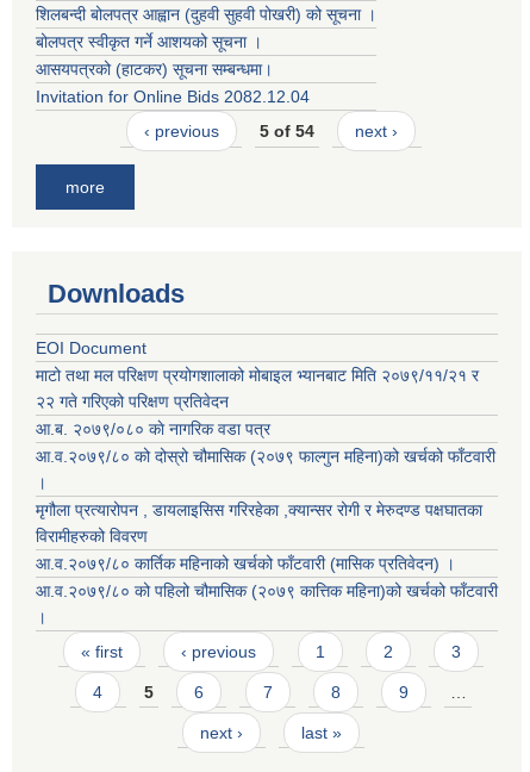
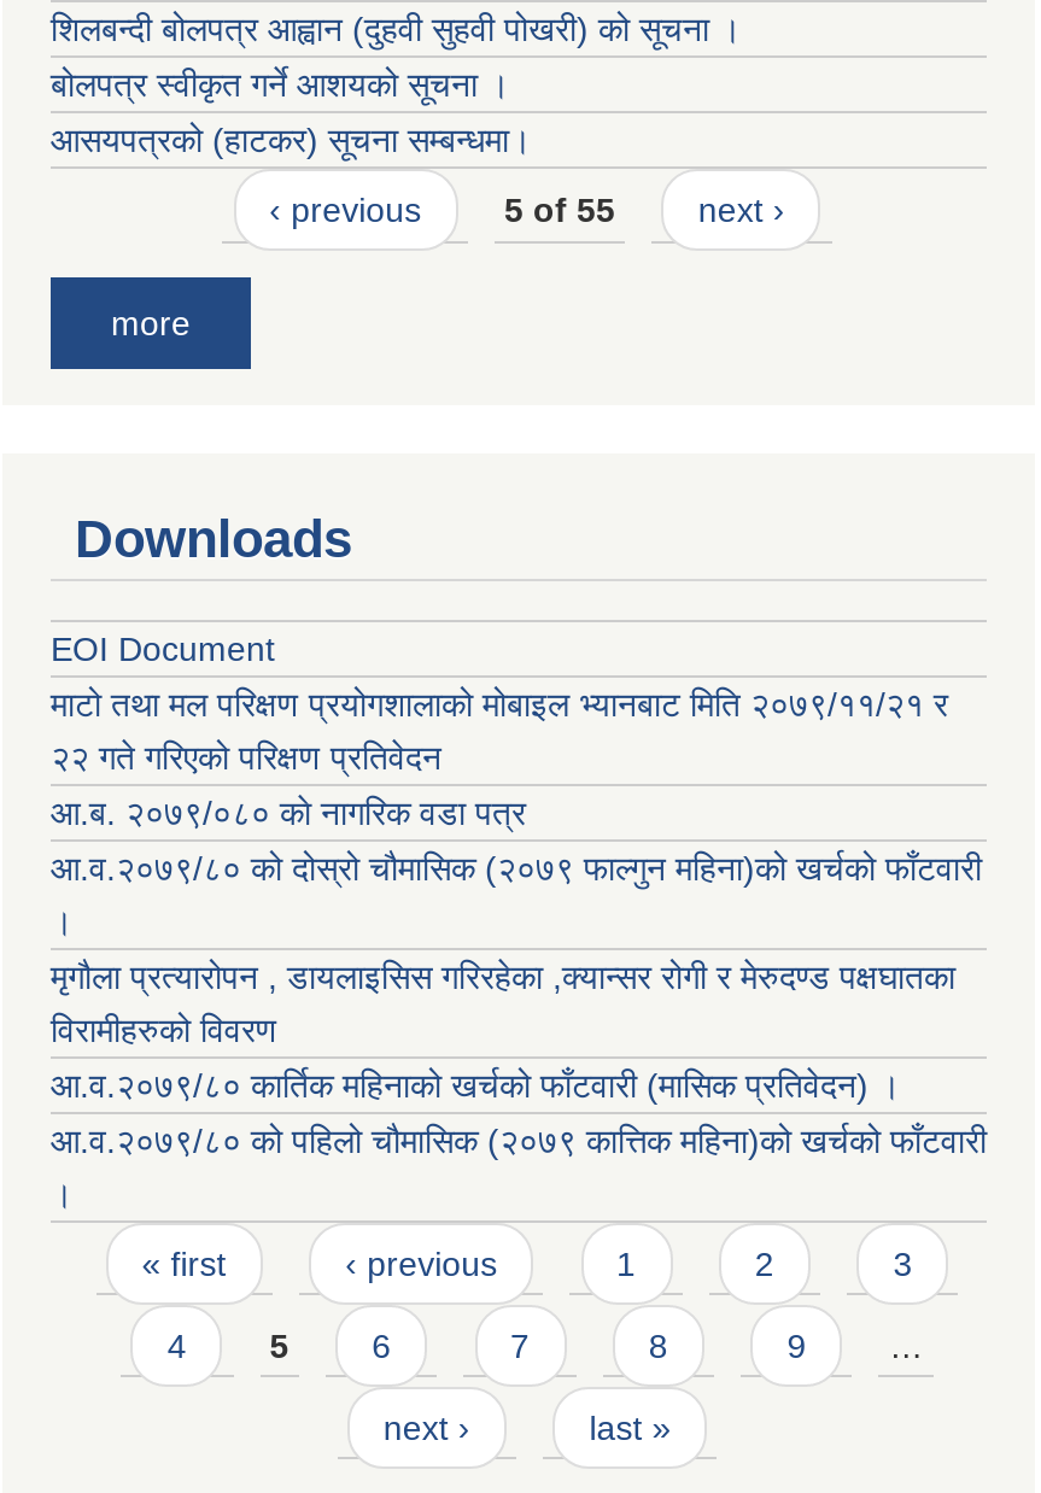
- Invitation for Online Bids 2082.12.04

- 5 of 54
+ 5 of 55
